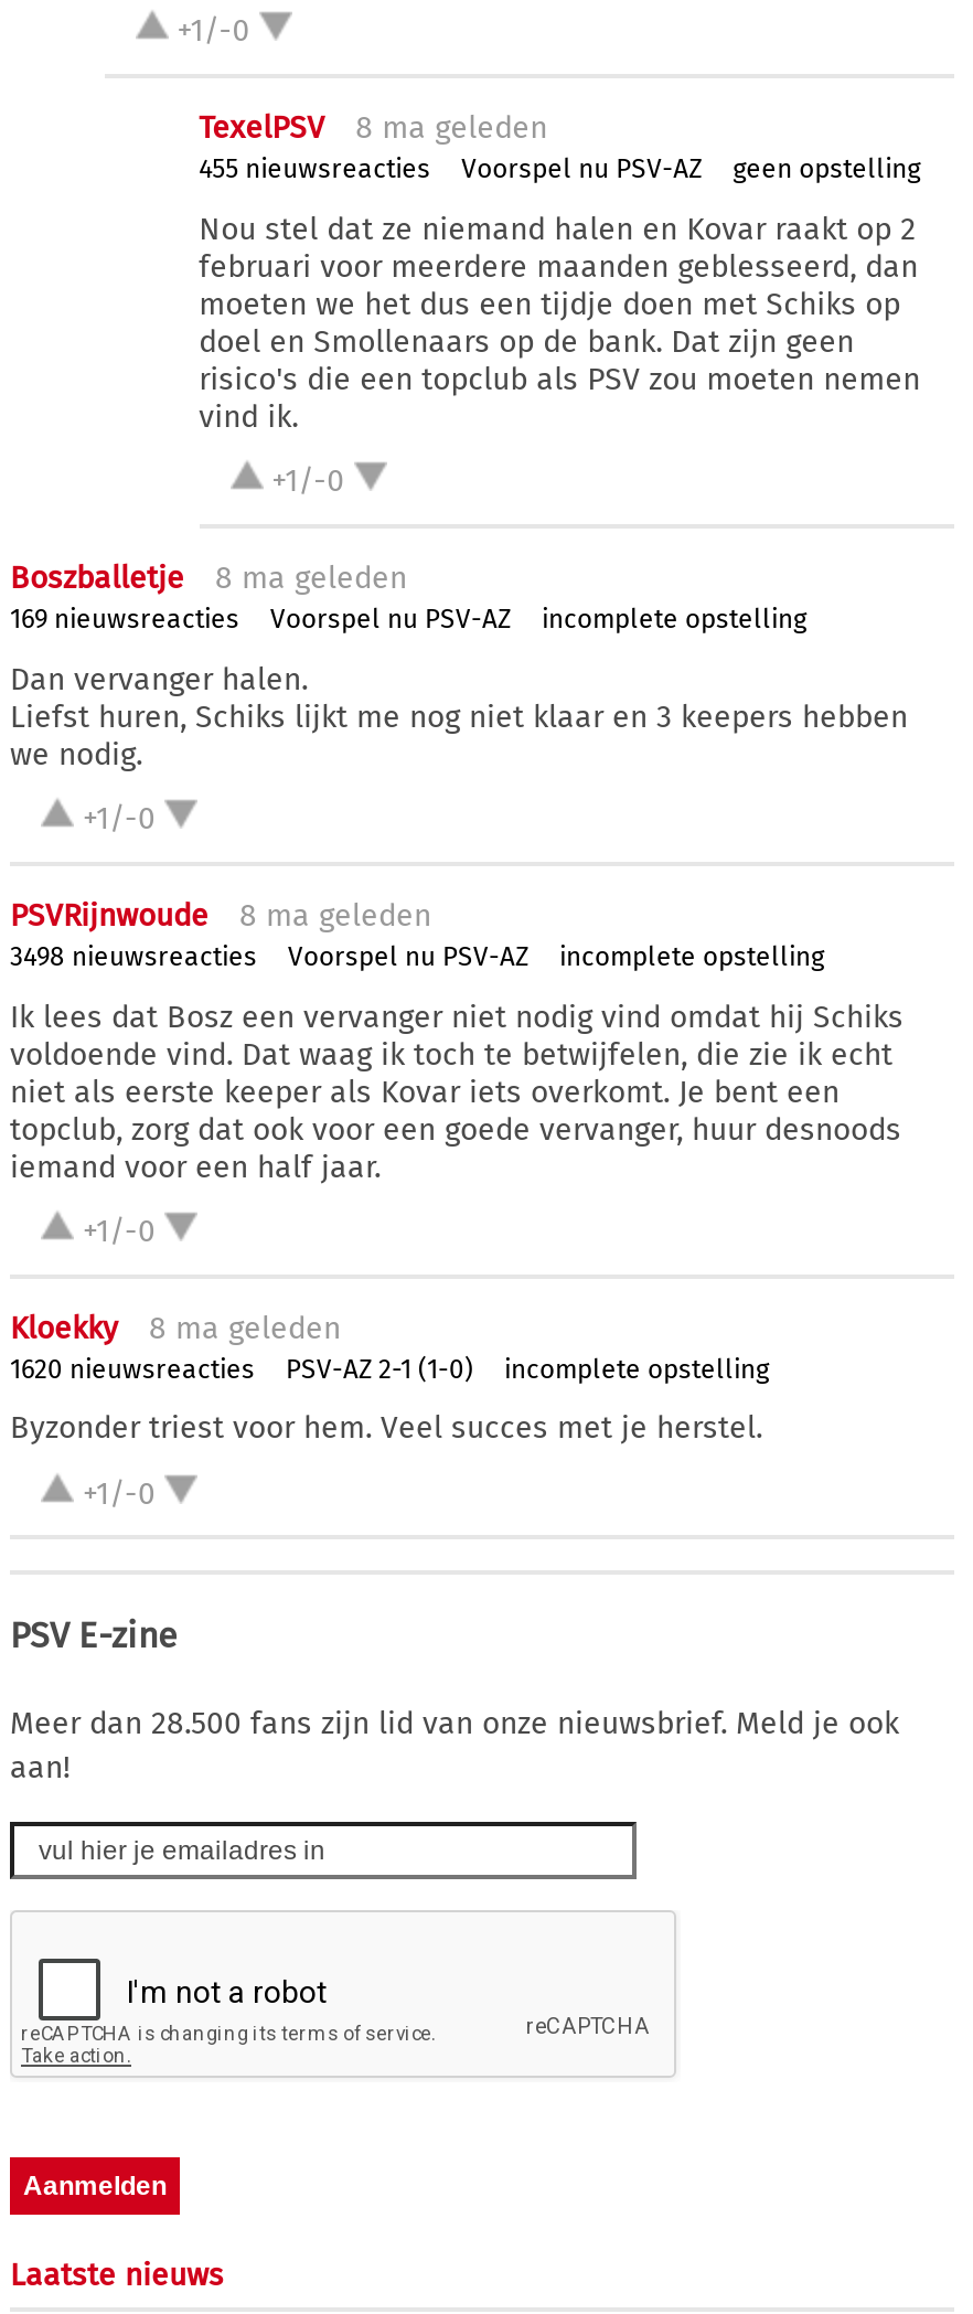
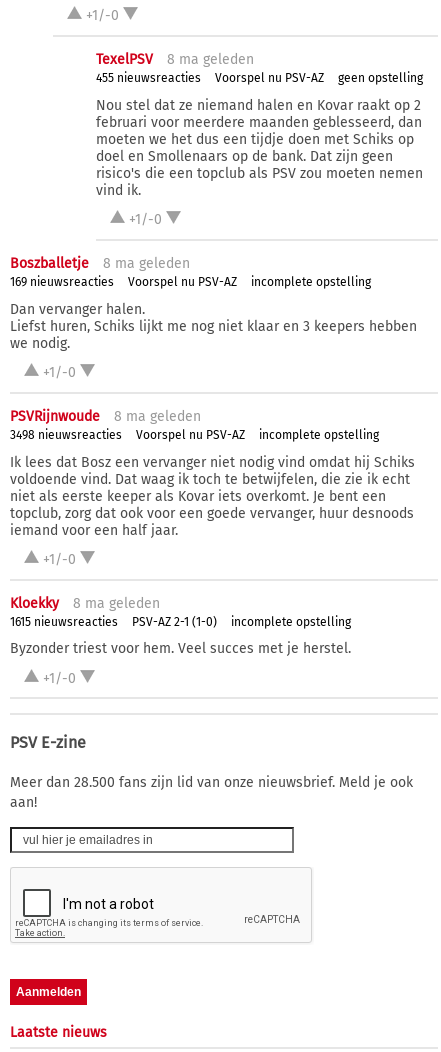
- 1620 nieuwsreacties
+ 1615 nieuwsreacties
